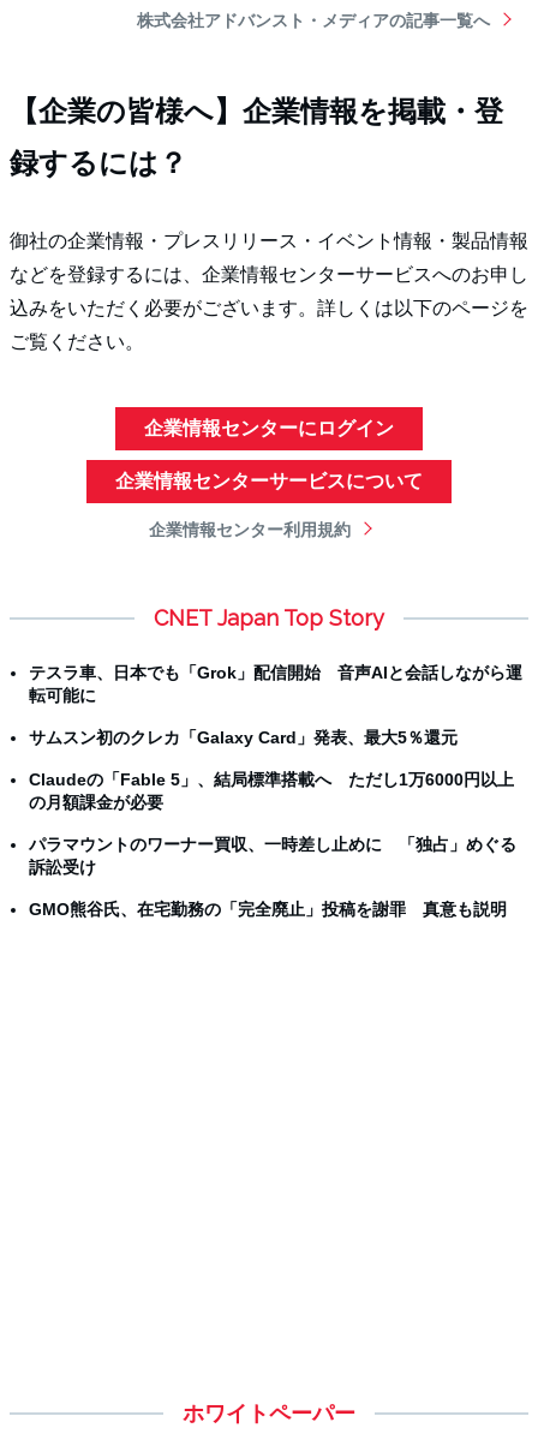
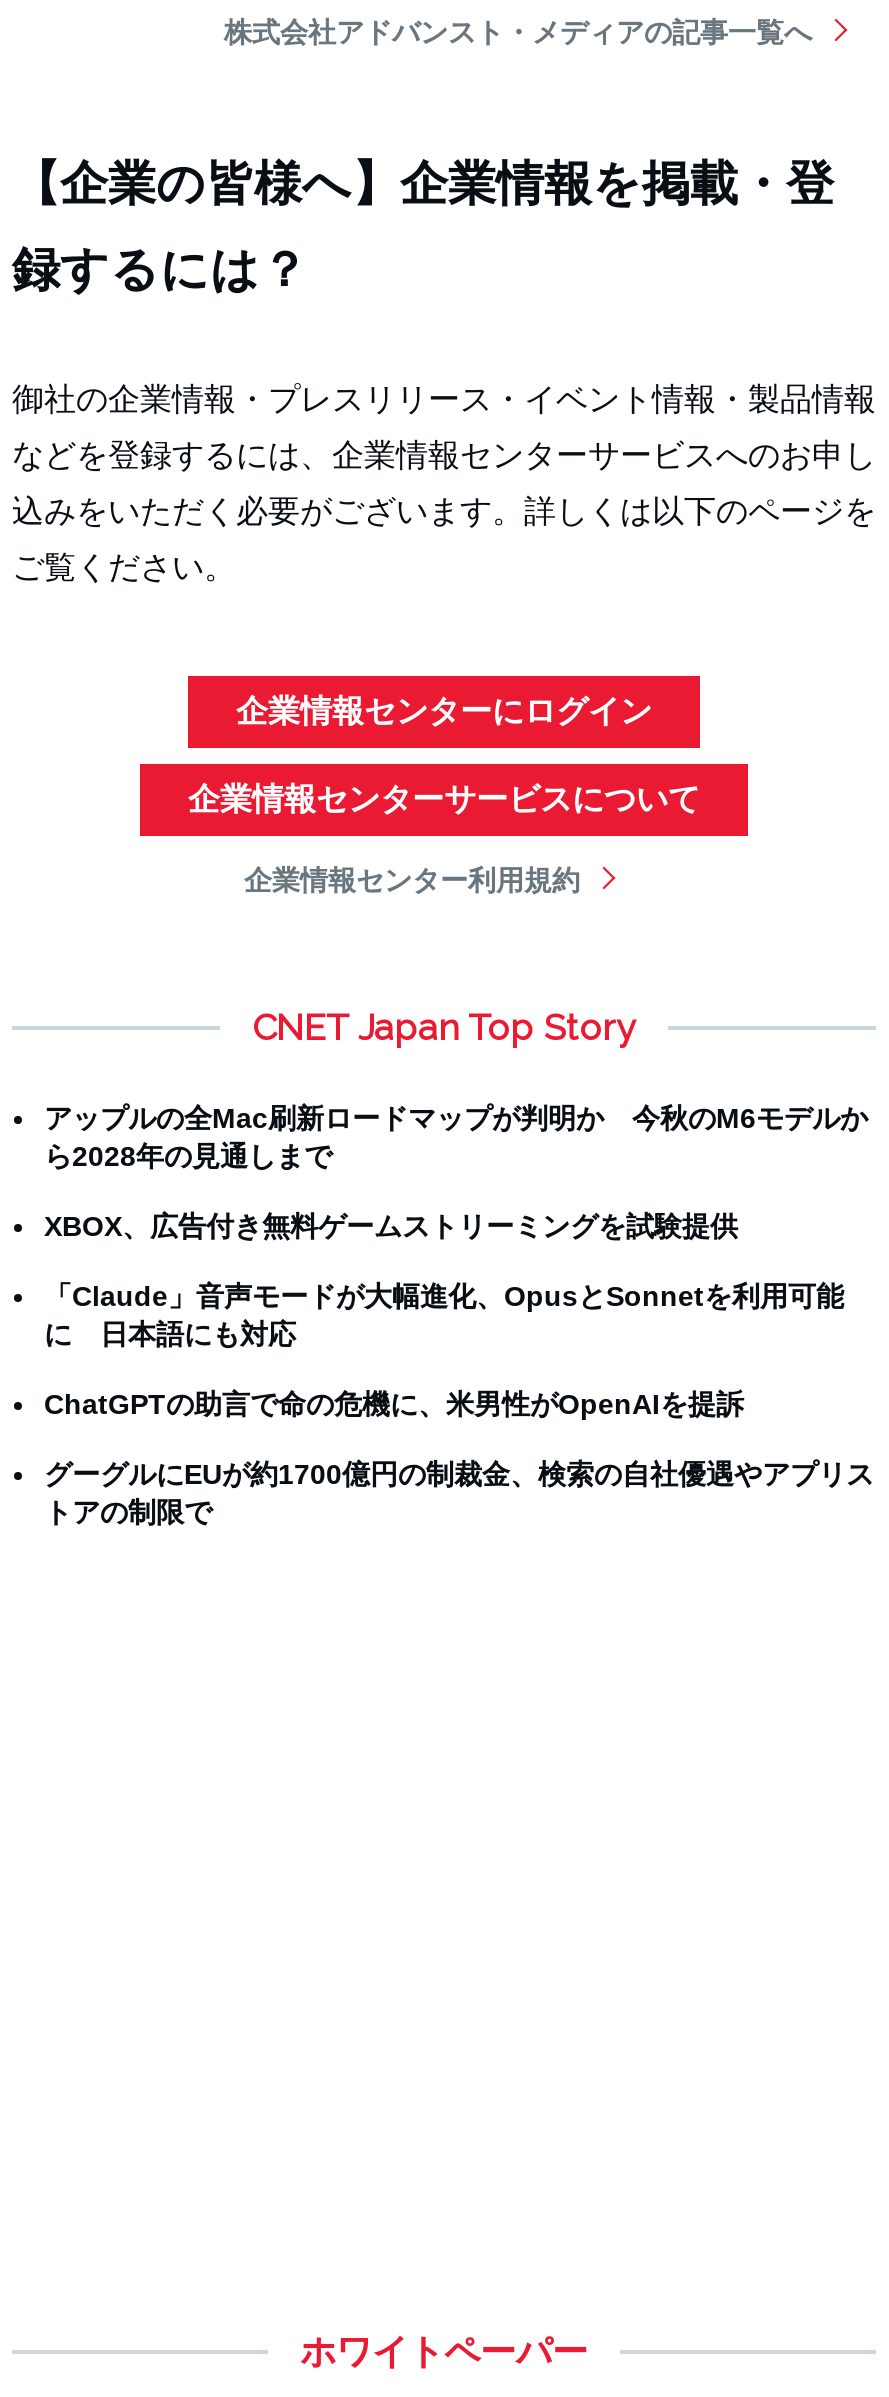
- テスラ車、日本でも「Grok」配信開始 音声AIと会話しながら運
- 転可能に
+ アップルの全Mac刷新ロードマップが判明か 今秋のM6モデルか
+ ら2028年の見通しまで

- サムスン初のクレカ「Galaxy Card」発表、最大5％還元
+ XBOX、広告付き無料ゲームストリーミングを試験提供

- Claudeの「Fable 5」、結局標準搭載へ ただし1万6000円以上
- の月額課金が必要
+ 「Claude」音声モードが大幅進化、OpusとSonnetを利用可能
+ に 日本語にも対応

- パラマウントのワーナー買収、一時差し止めに 「独占」めぐる
- 訴訟受け
+ ChatGPTの助言で命の危機に、米男性がOpenAIを提訴

- GMO熊谷氏、在宅勤務の「完全廃止」投稿を謝罪 真意も説明
+ グーグルにEUが約1700億円の制裁金、検索の自社優遇やアプリス
+ トアの制限で
